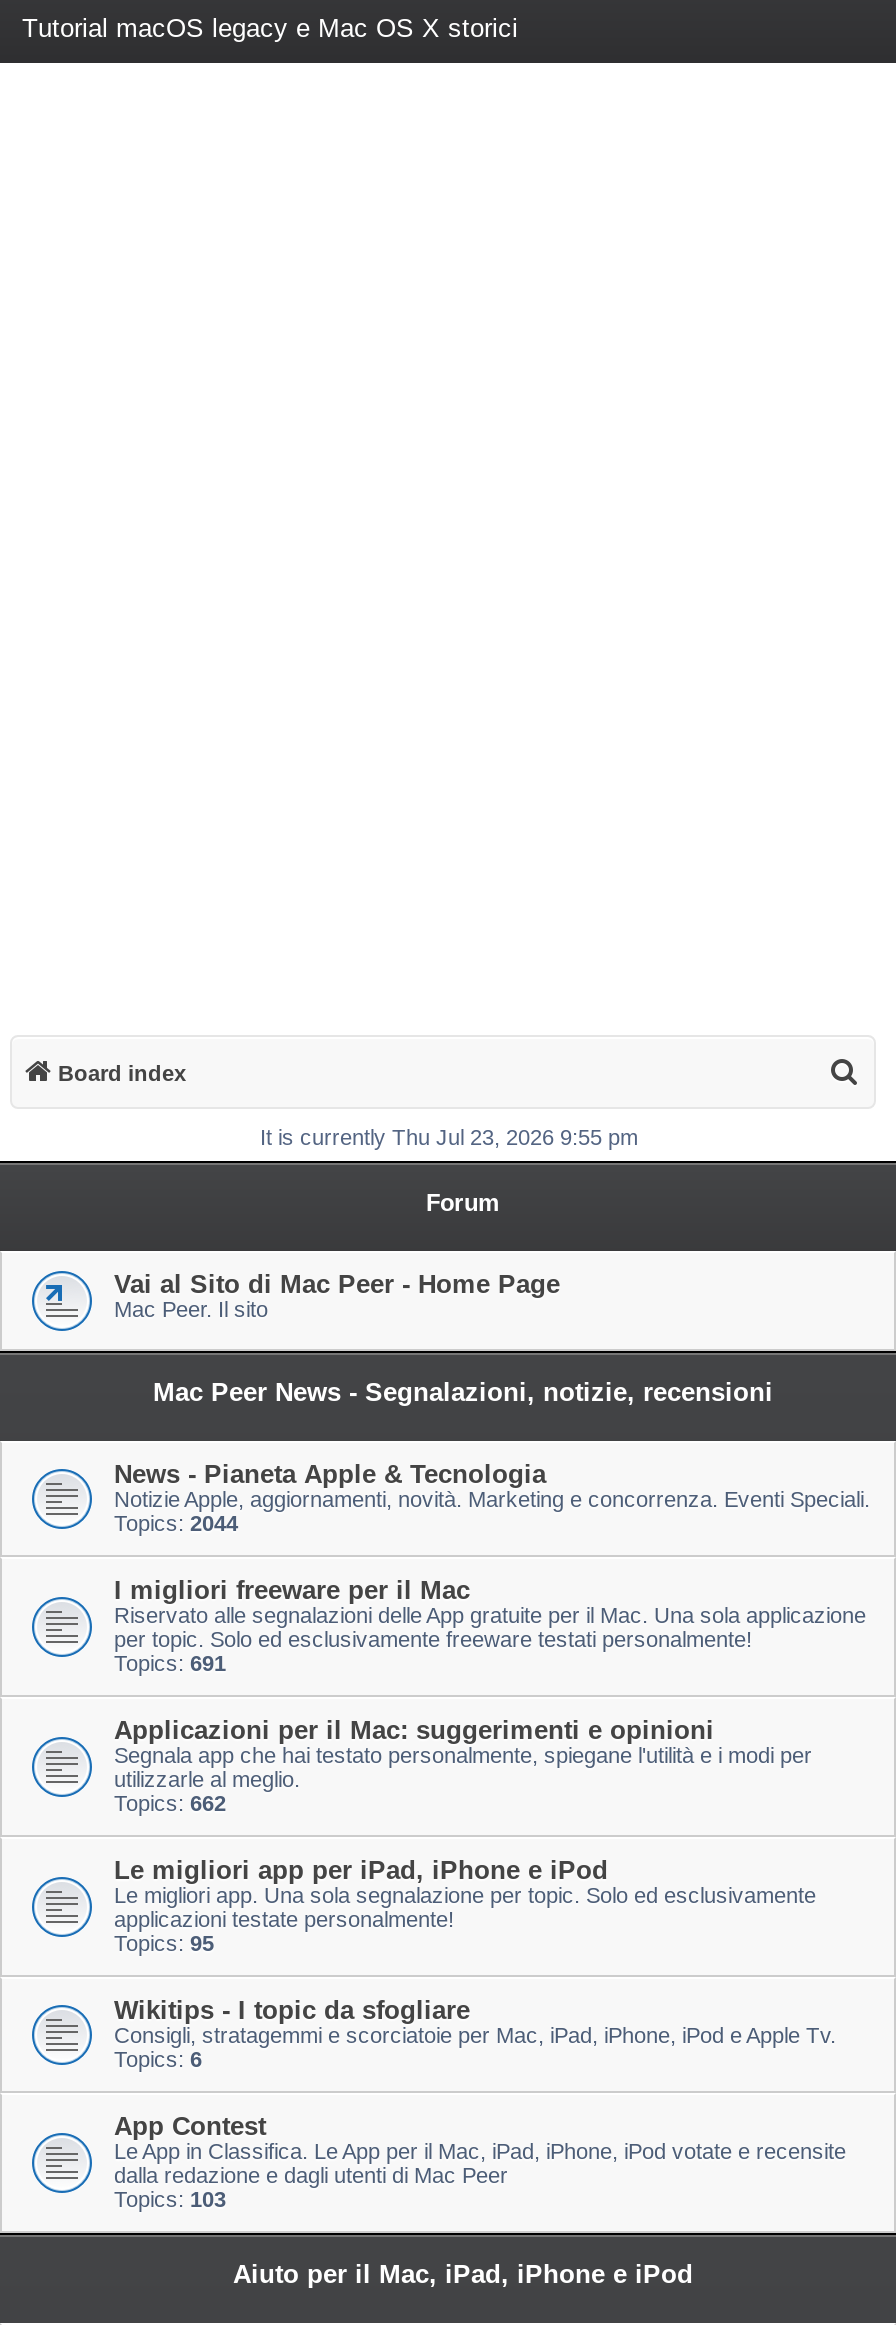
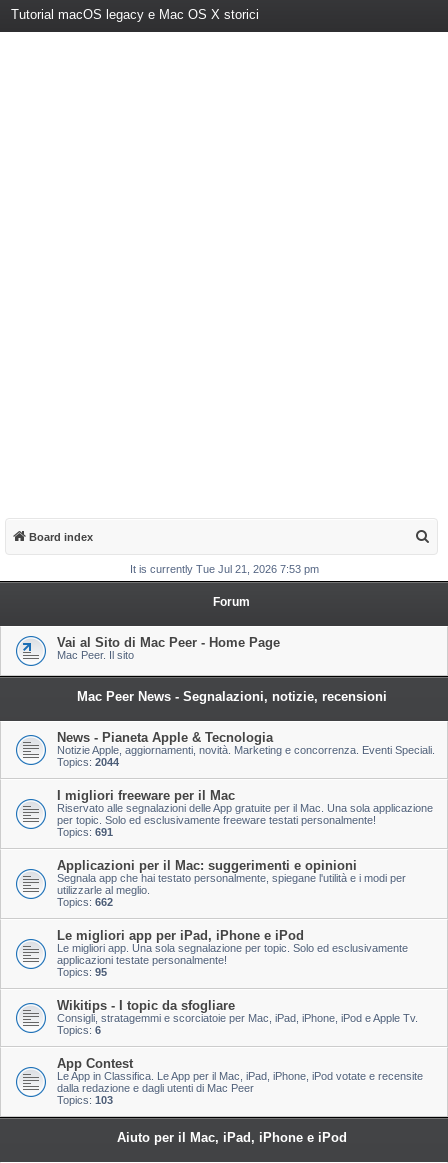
- It is currently Thu Jul 23, 2026 9:55 pm
+ It is currently Tue Jul 21, 2026 7:53 pm
